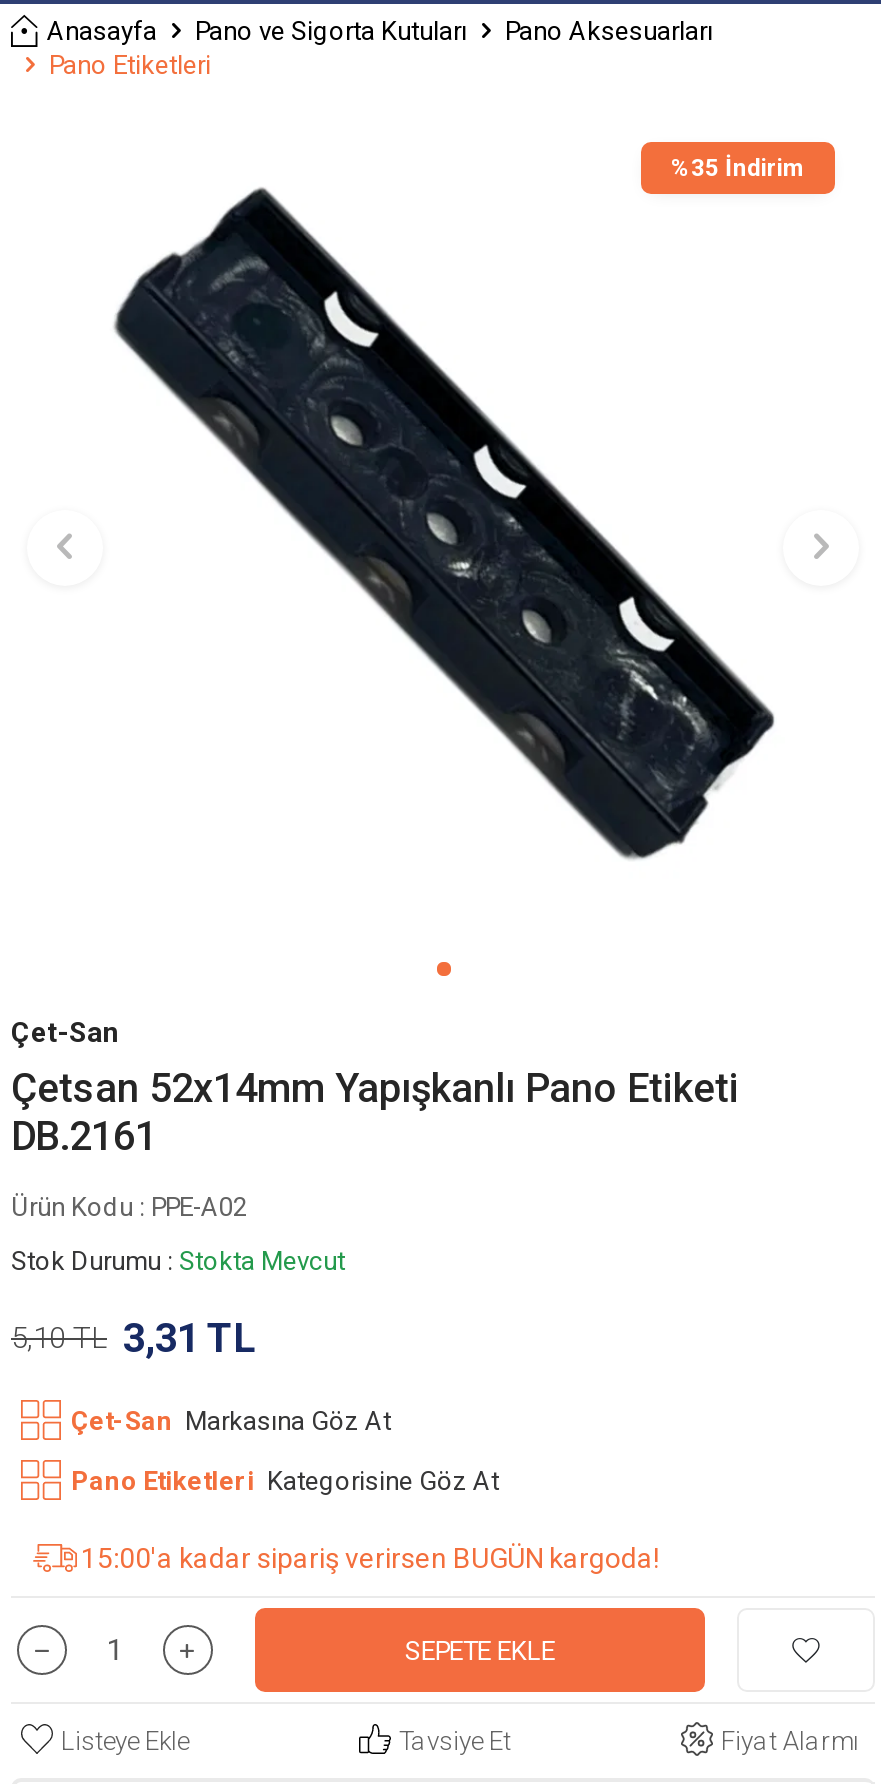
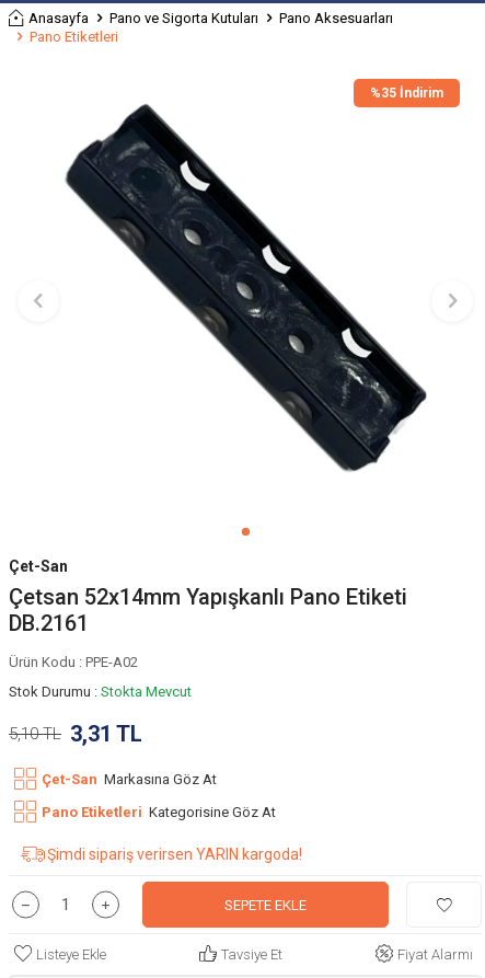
- 15:00'a kadar sipariş verirsen BUGÜN kargoda!
+ Şimdi sipariş verirsen YARIN kargoda!
